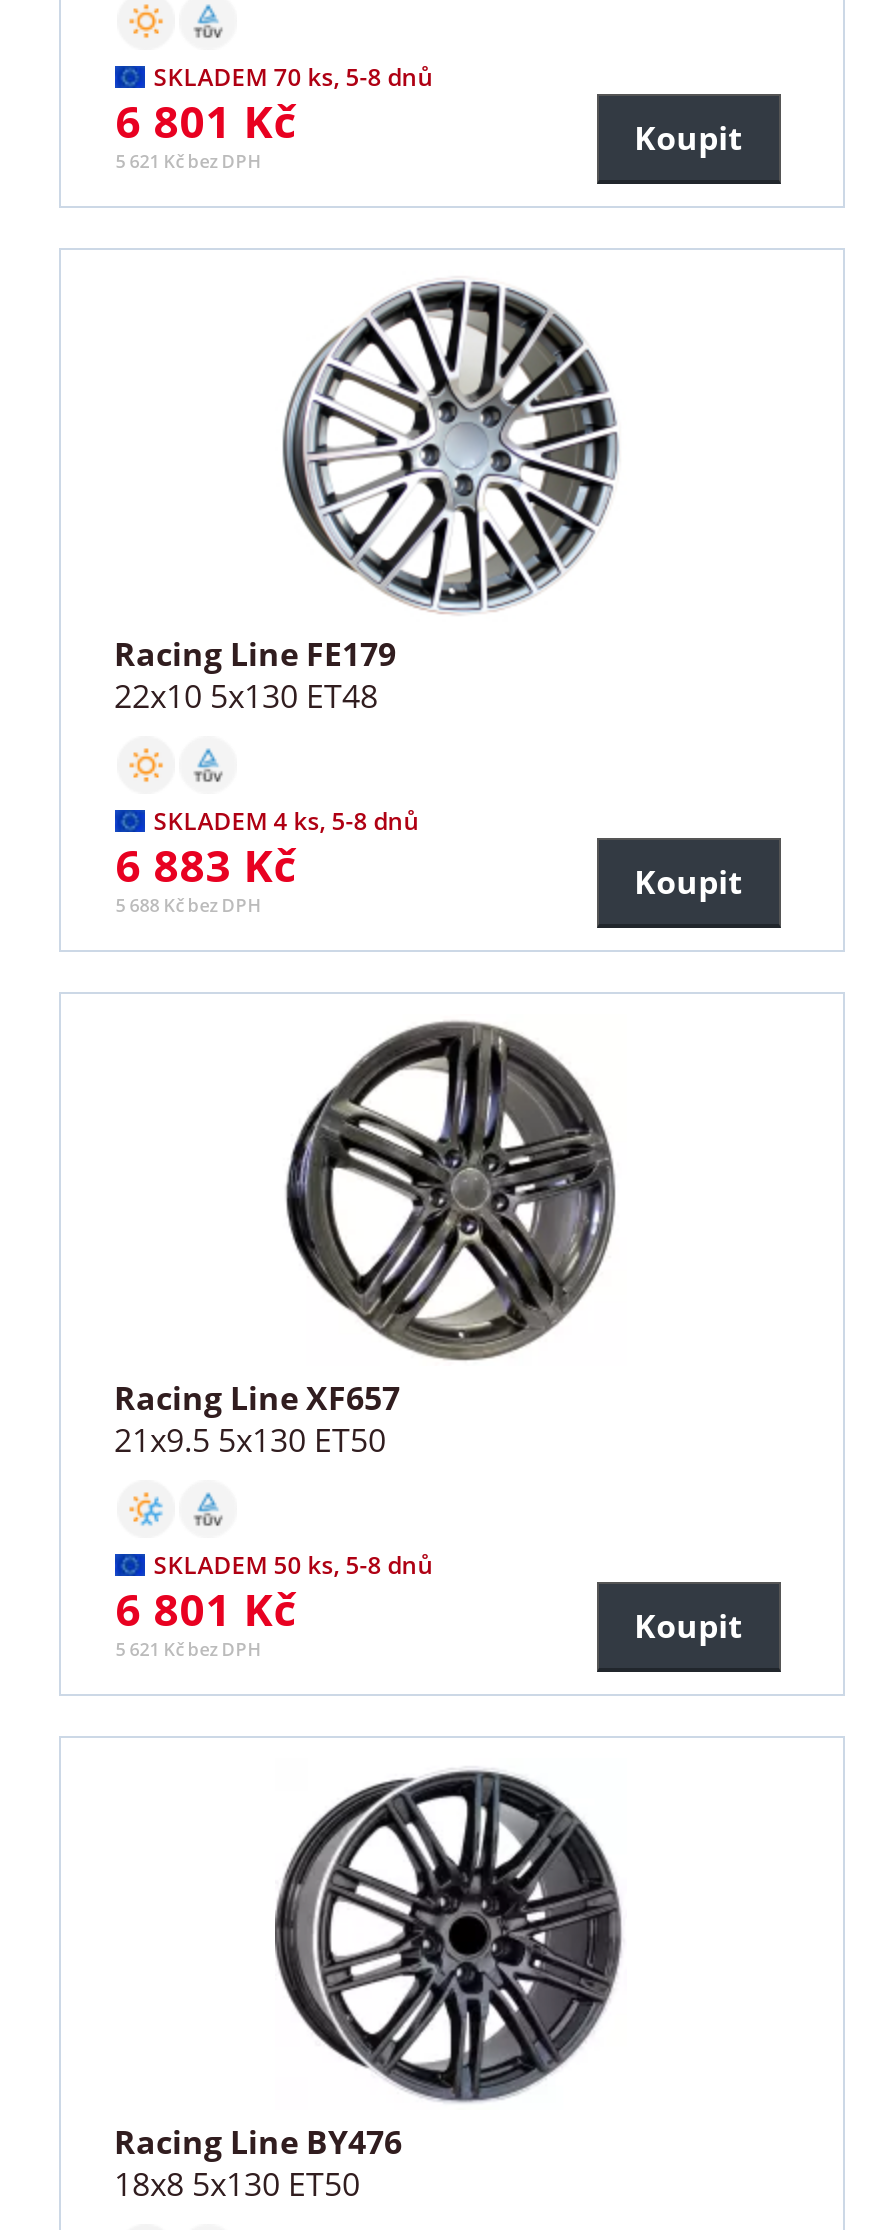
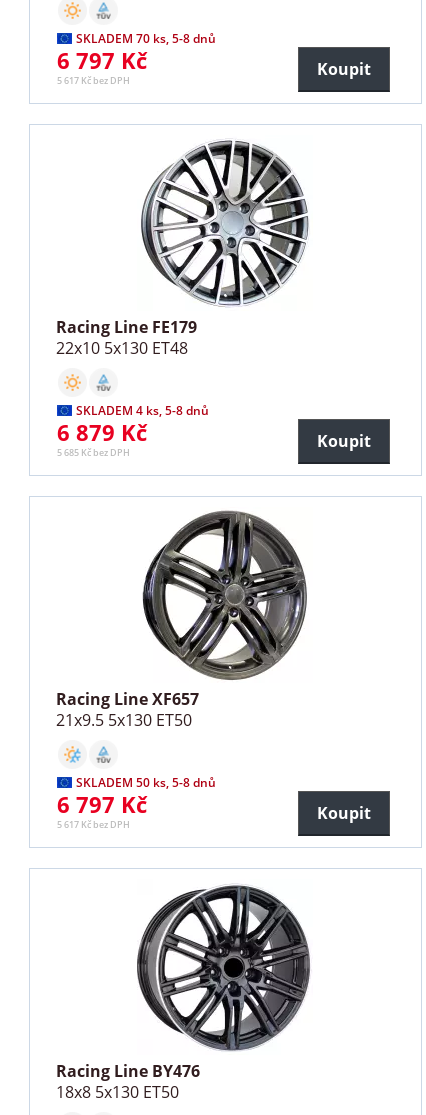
- 6 801 Kč
+ 6 797 Kč

- 5 621 Kč bez DPH
+ 5 617 Kč bez DPH

- 6 883 Kč
+ 6 879 Kč

- 5 688 Kč bez DPH
+ 5 685 Kč bez DPH

- 6 801 Kč
+ 6 797 Kč

- 5 621 Kč bez DPH
+ 5 617 Kč bez DPH
